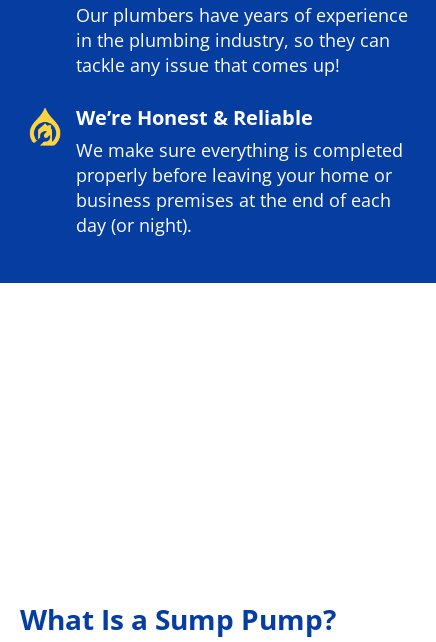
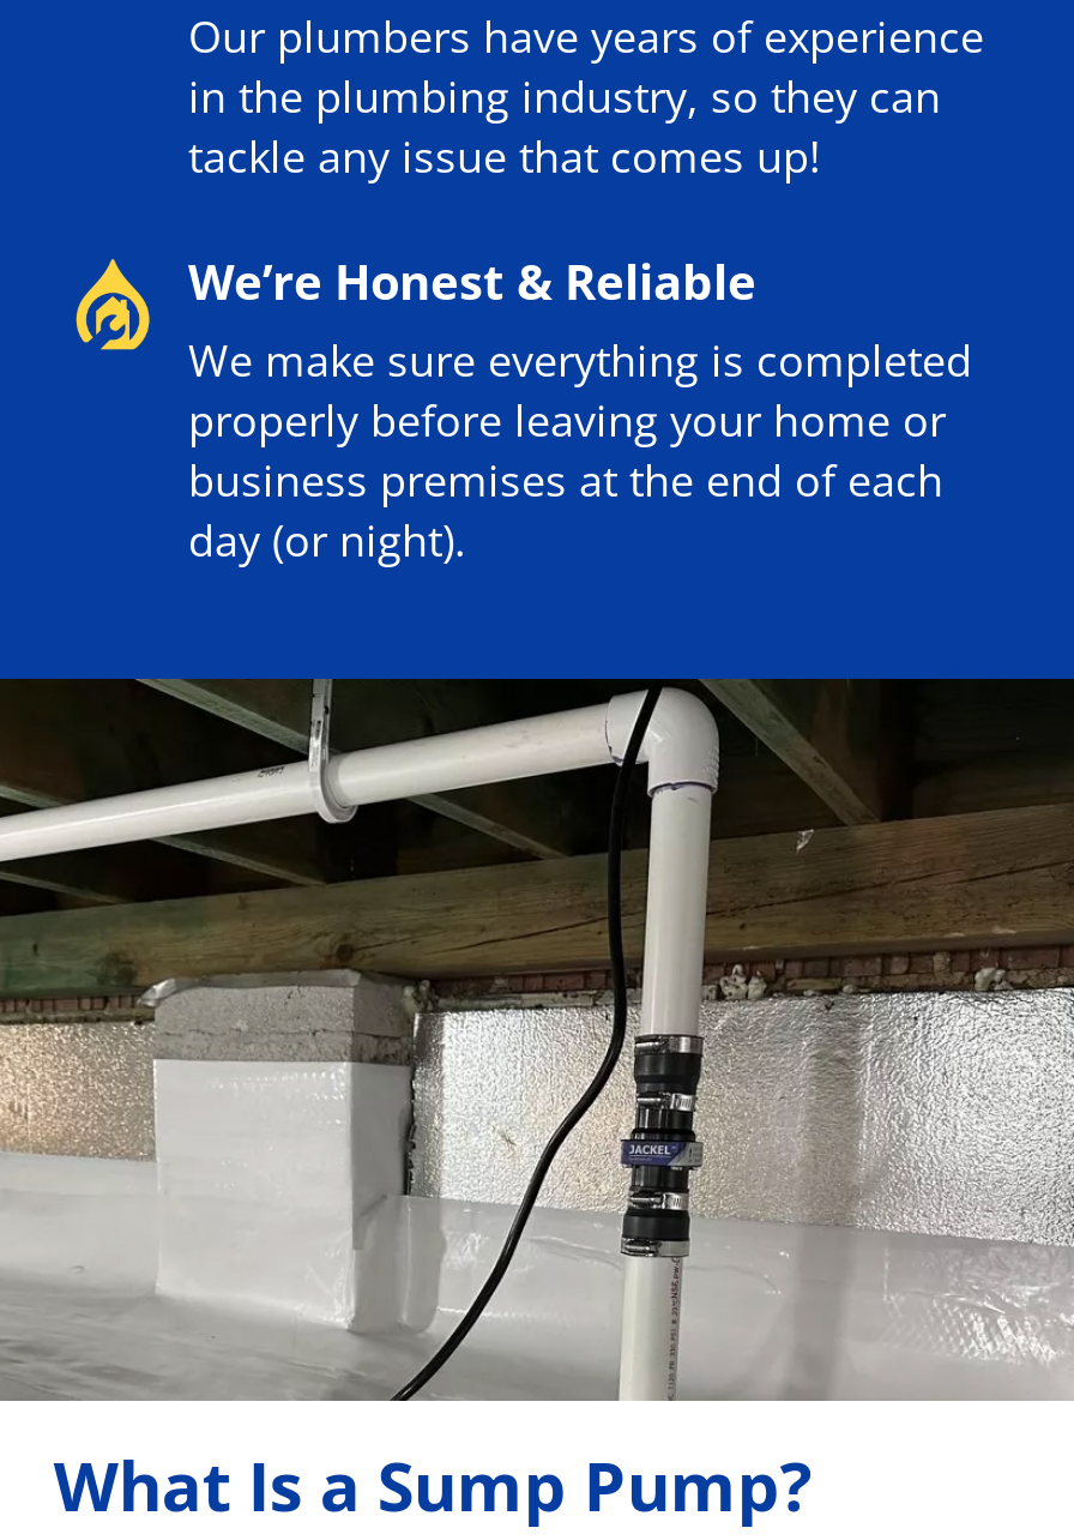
+ [image]
